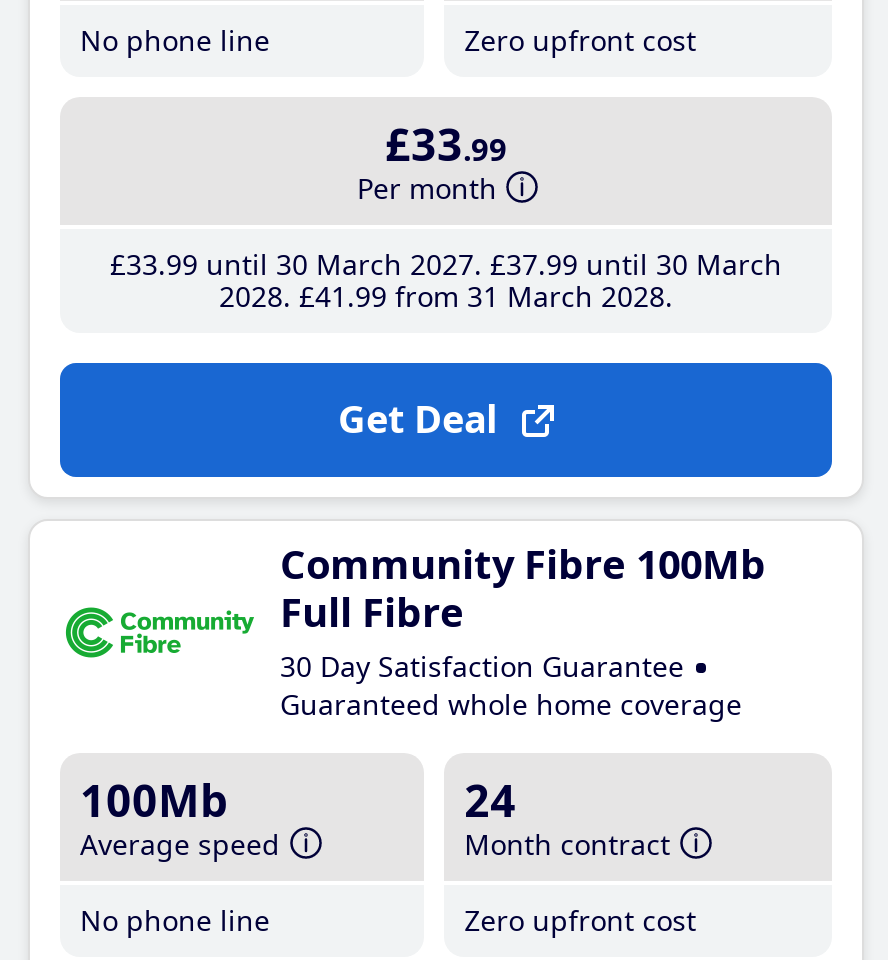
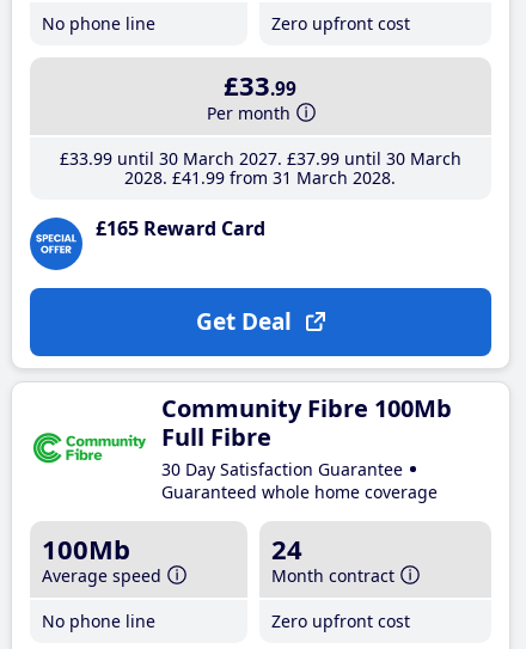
+ [image]
+ £165 Reward Card
